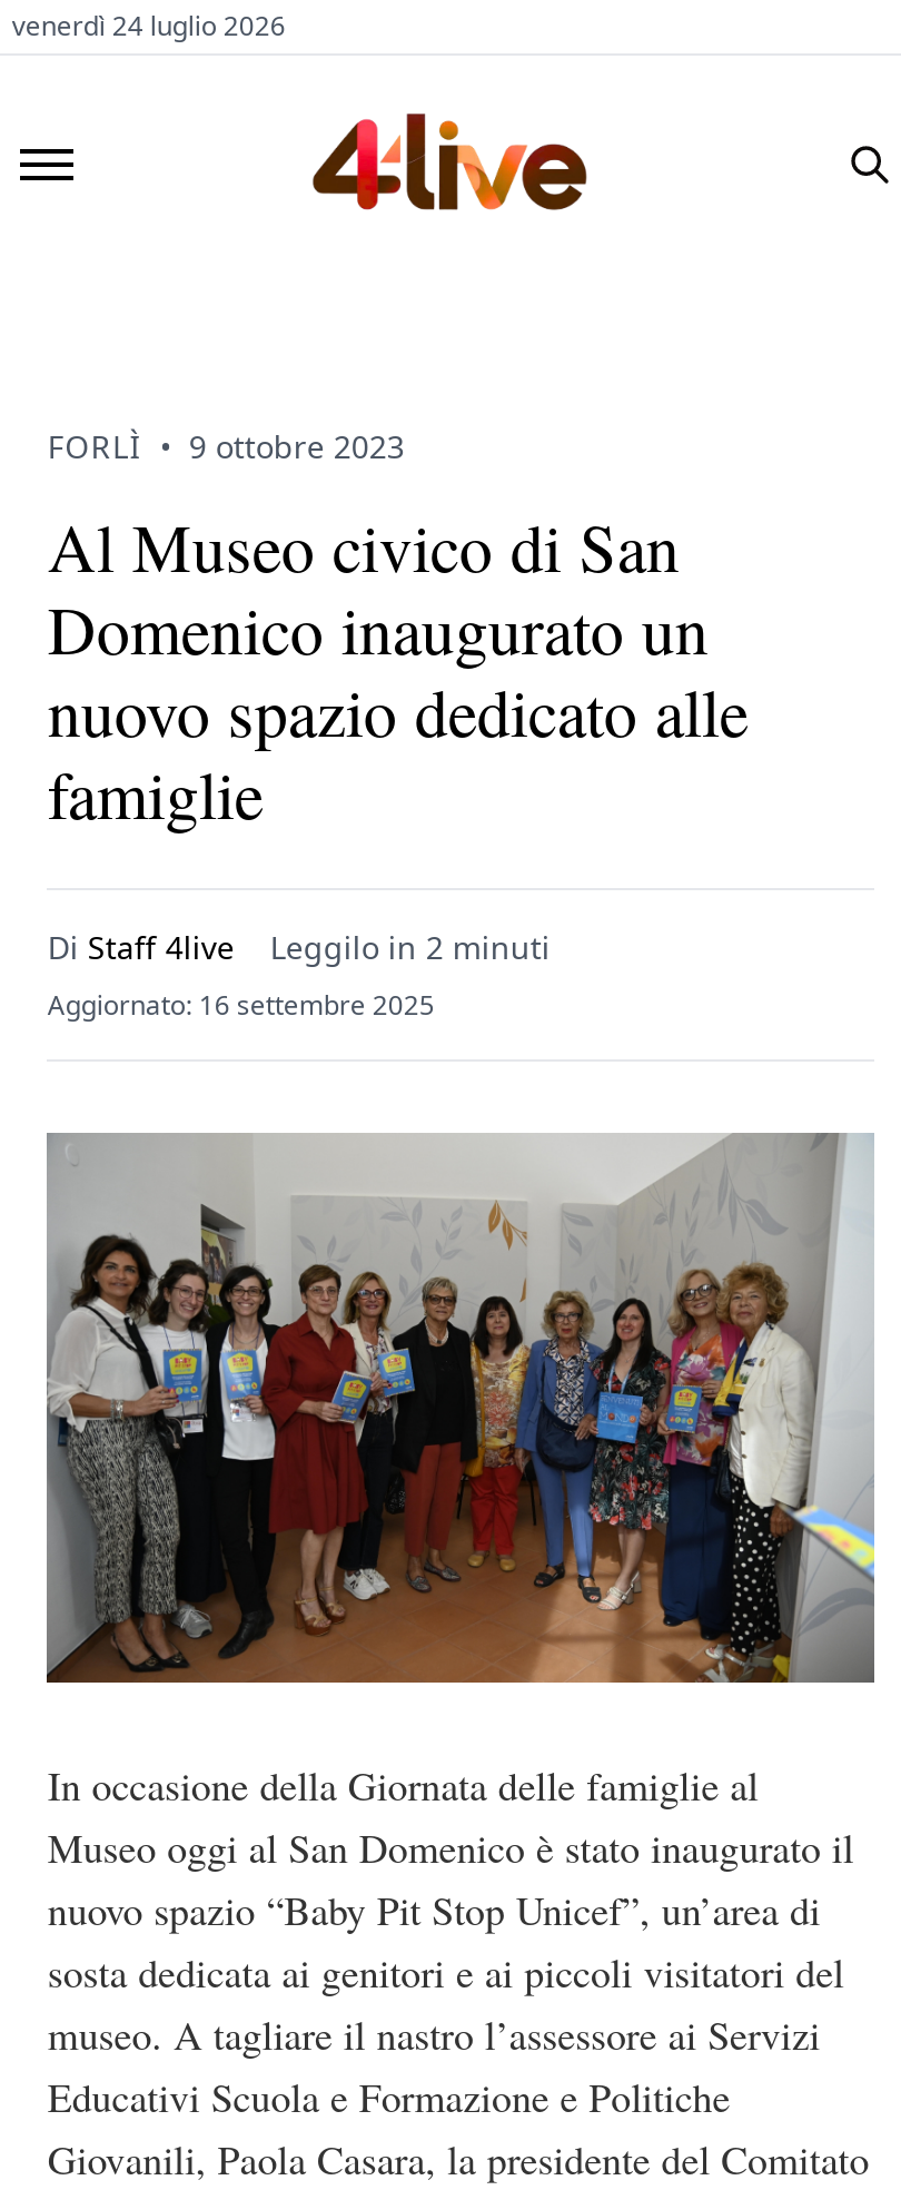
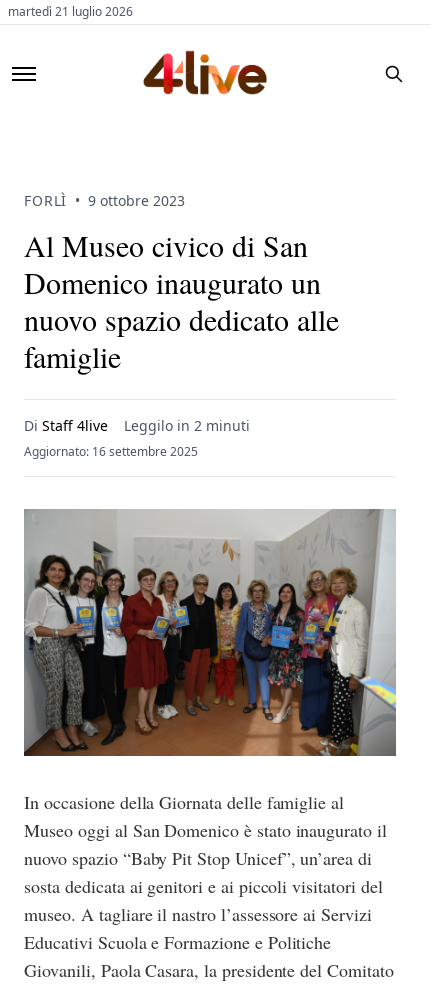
- venerdì 24 luglio 2026
+ martedì 21 luglio 2026
